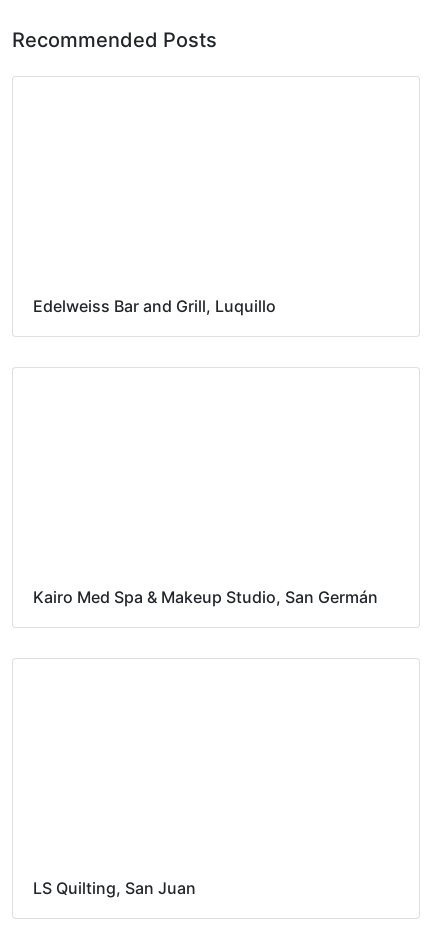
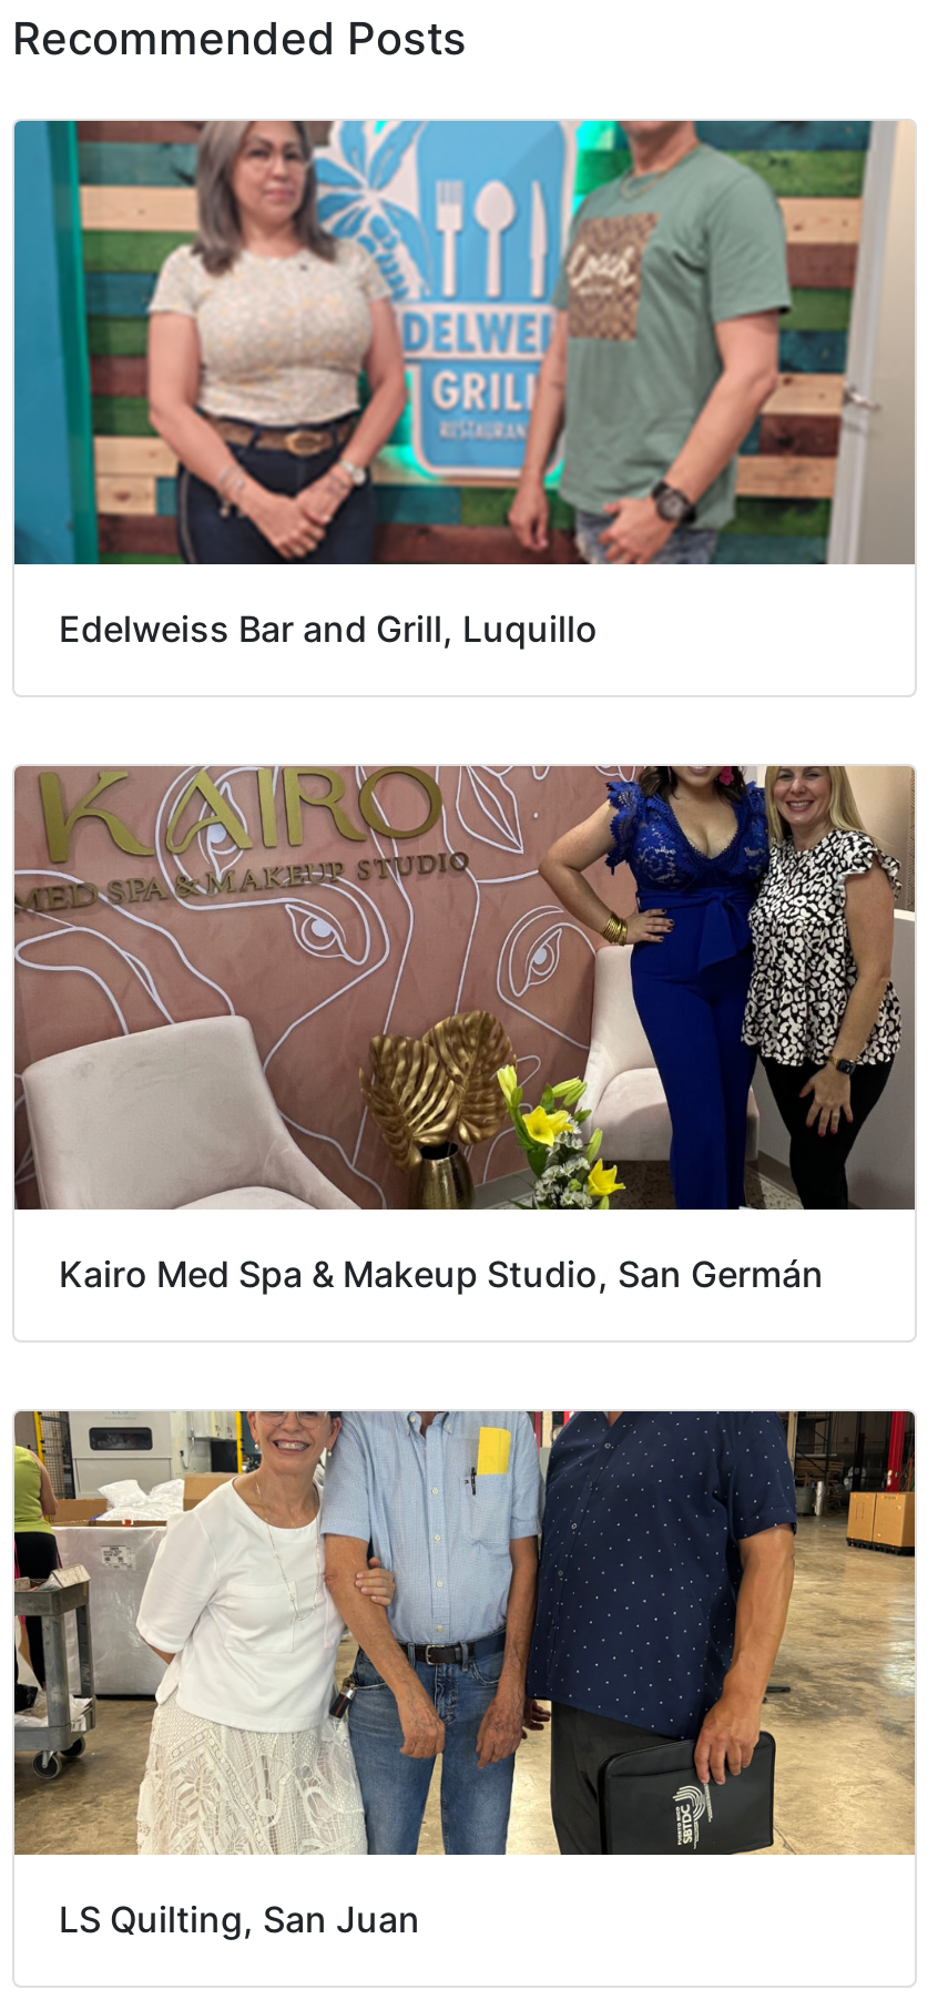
+ [image]

+ [image]

+ [image]
